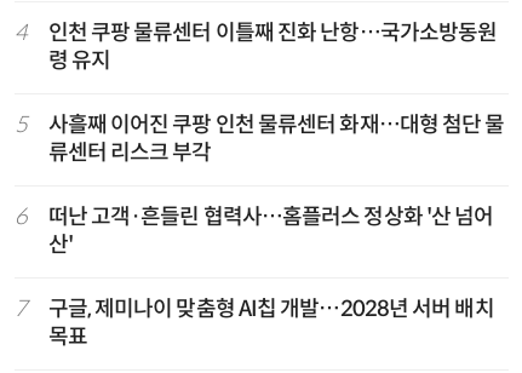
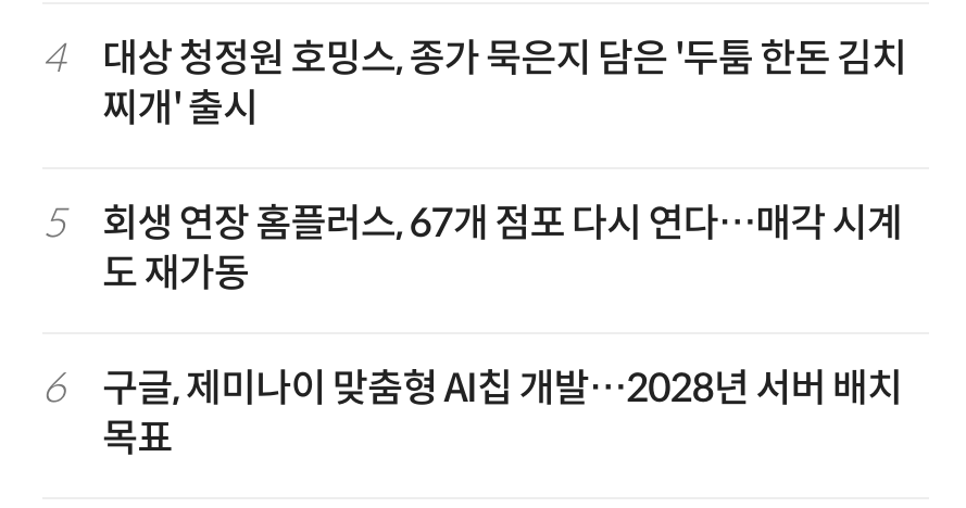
- 인천 쿠팡 물류센터 이틀째 진화 난항…국가소방동원
- 령 유지
+ 대상 청정원 호밍스, 종가 묵은지 담은 '두툼 한돈 김치
+ 찌개' 출시

- 사흘째 이어진 쿠팡 인천 물류센터 화재…대형 첨단 물
- 류센터 리스크 부각
+ 회생 연장 홈플러스, 67개 점포 다시 연다…매각 시계
+ 도 재가동

- 떠난 고객·흔들린 협력사…홈플러스 정상화 '산 넘어
- 산'
- 7
